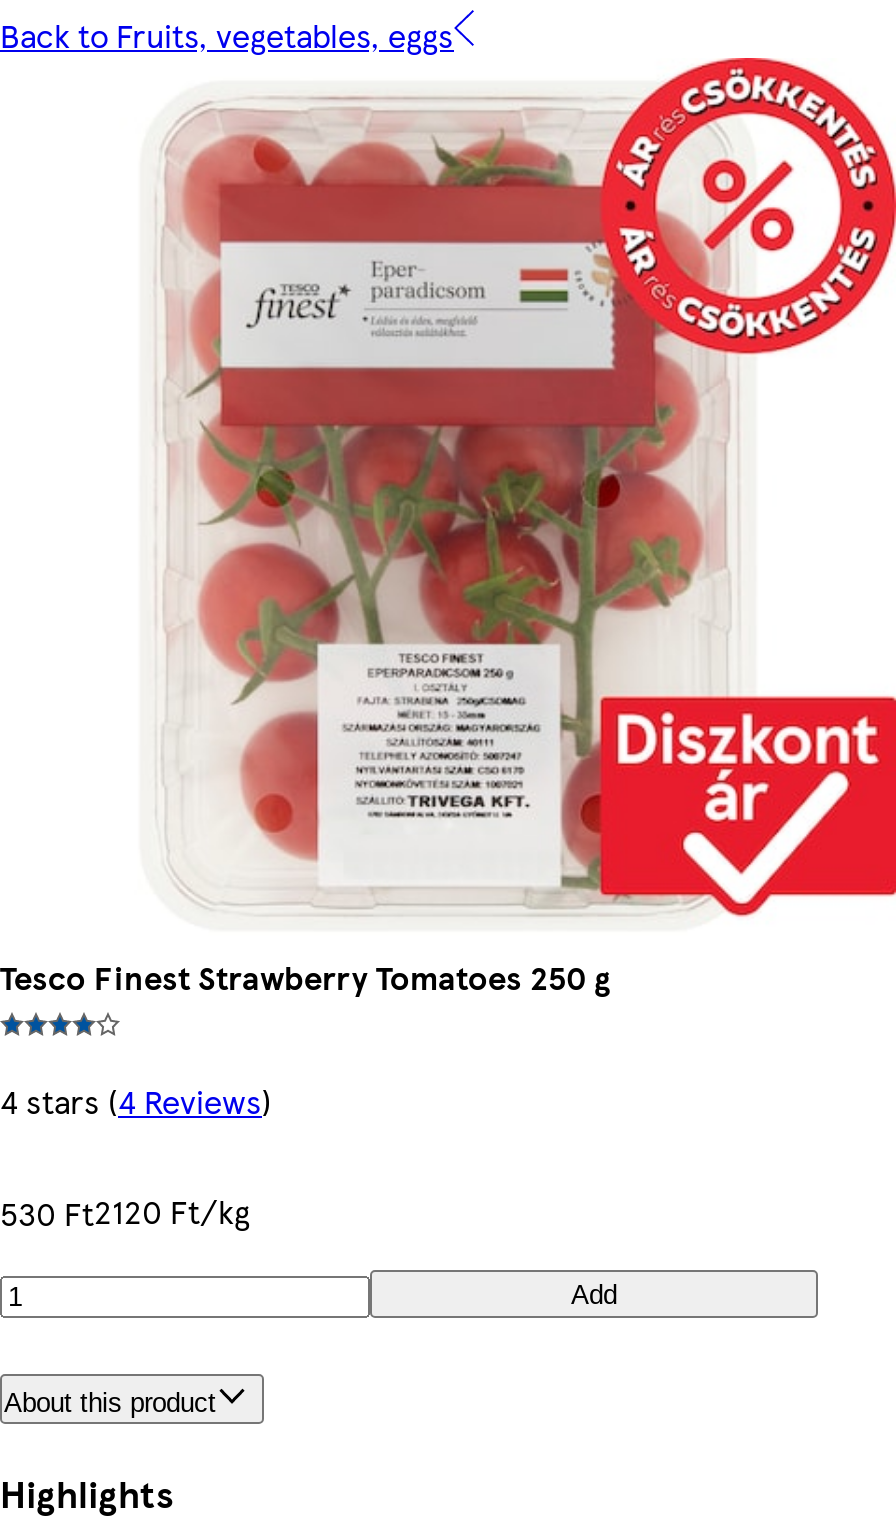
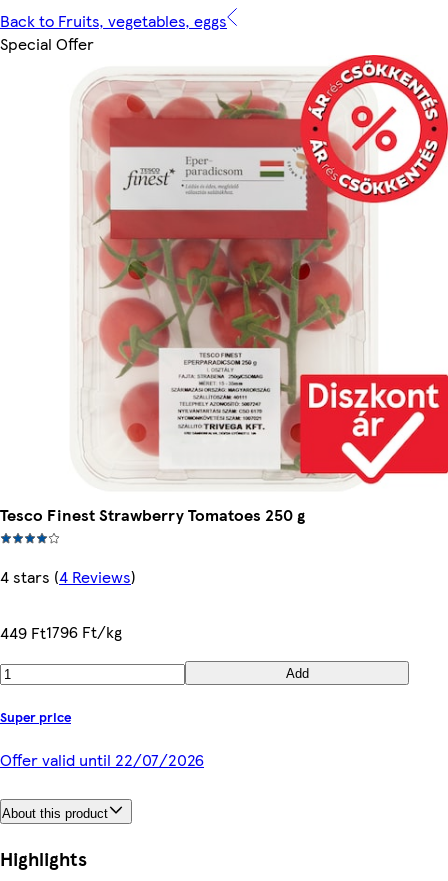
+ Special Offer

- 530 Ft2120 Ft/kg
+ 449 Ft1796 Ft/kg

+ Super price
+ Offer valid until 22/07/2026
